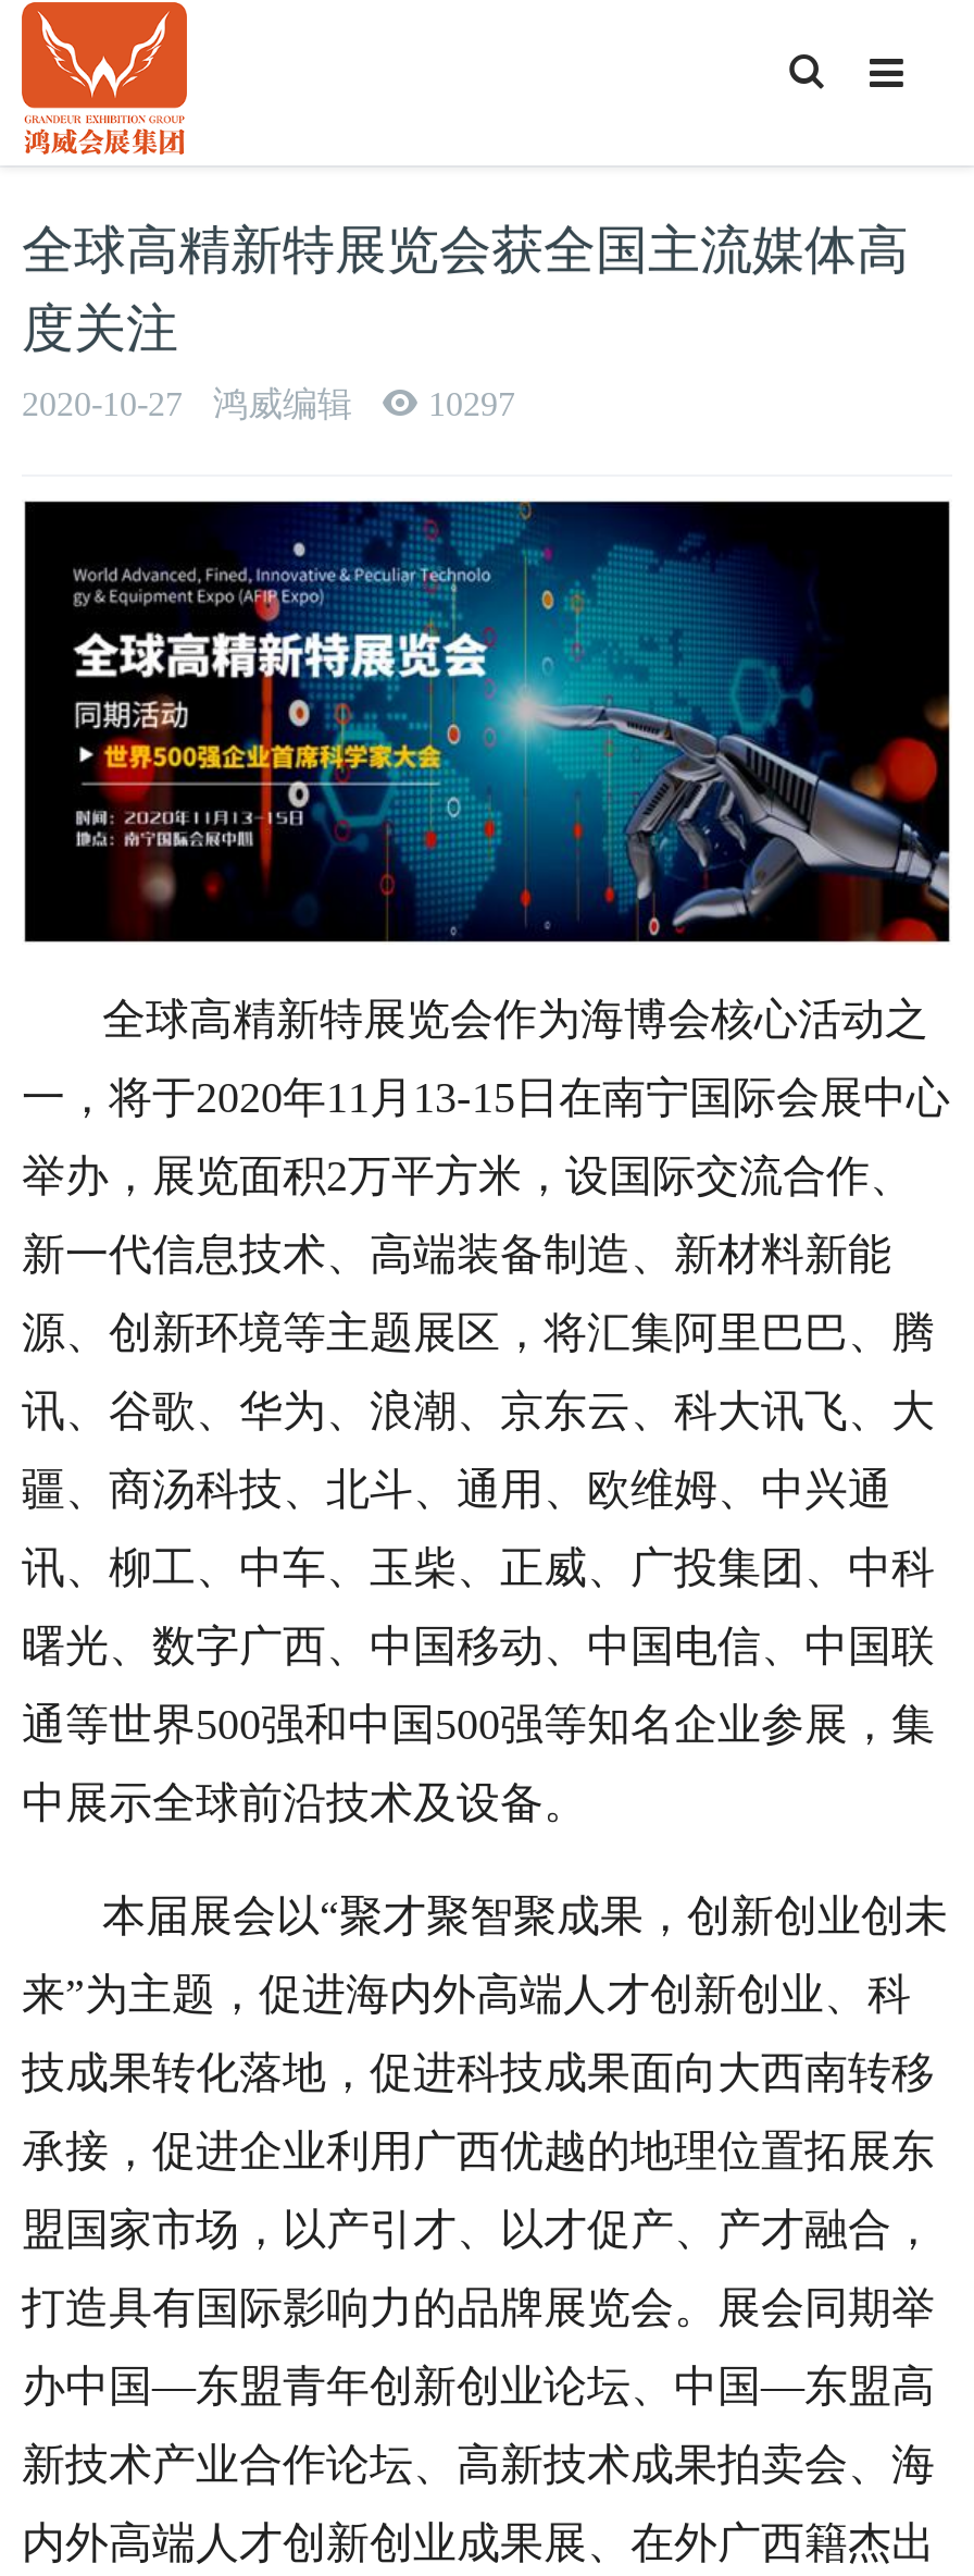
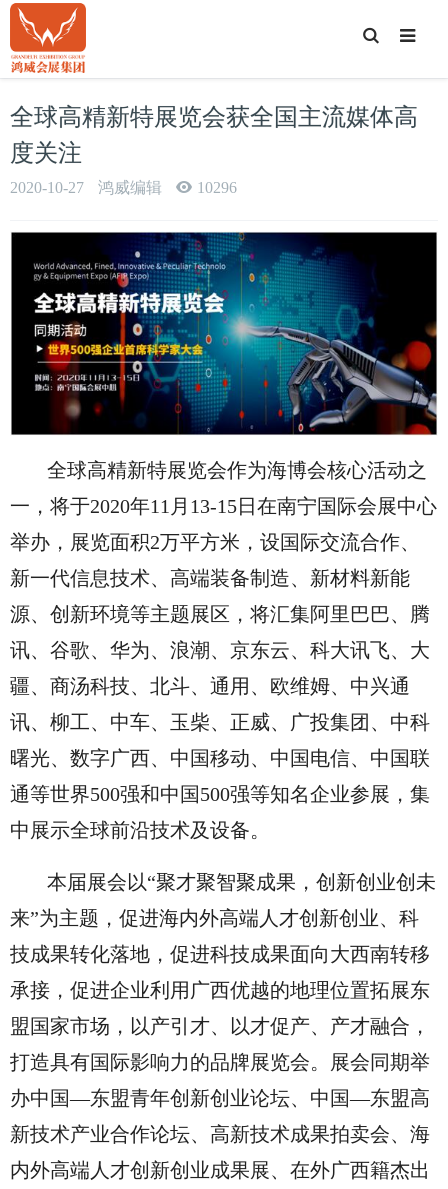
- 10297
+ 10296
